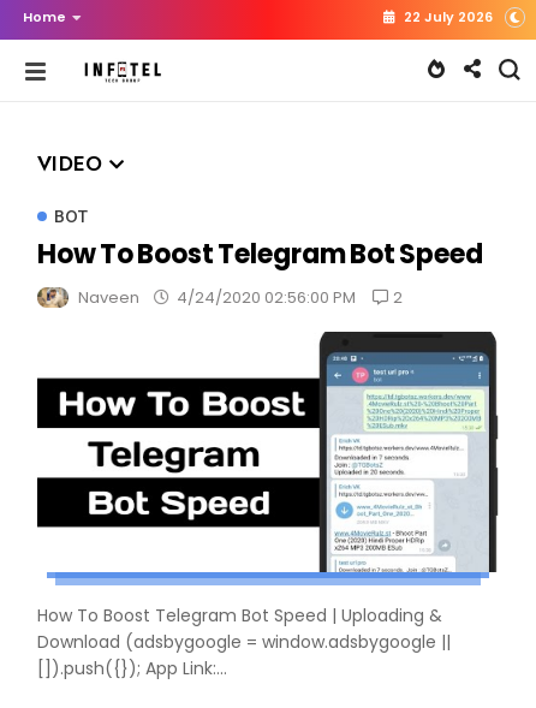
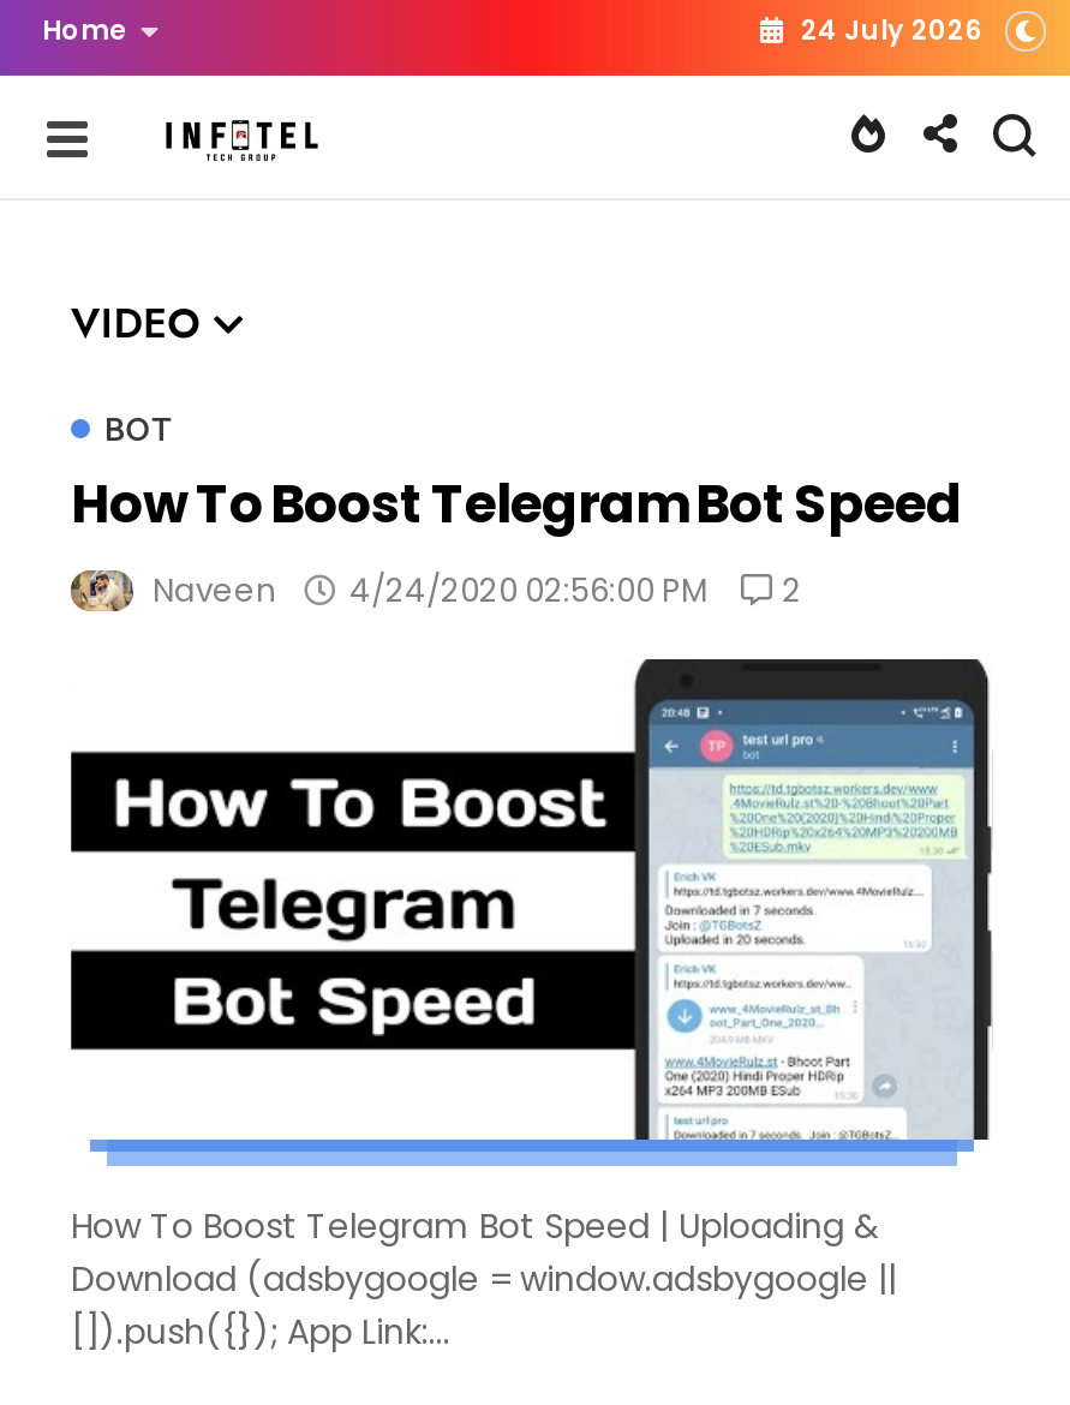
- 22 July 2026
+ 24 July 2026
